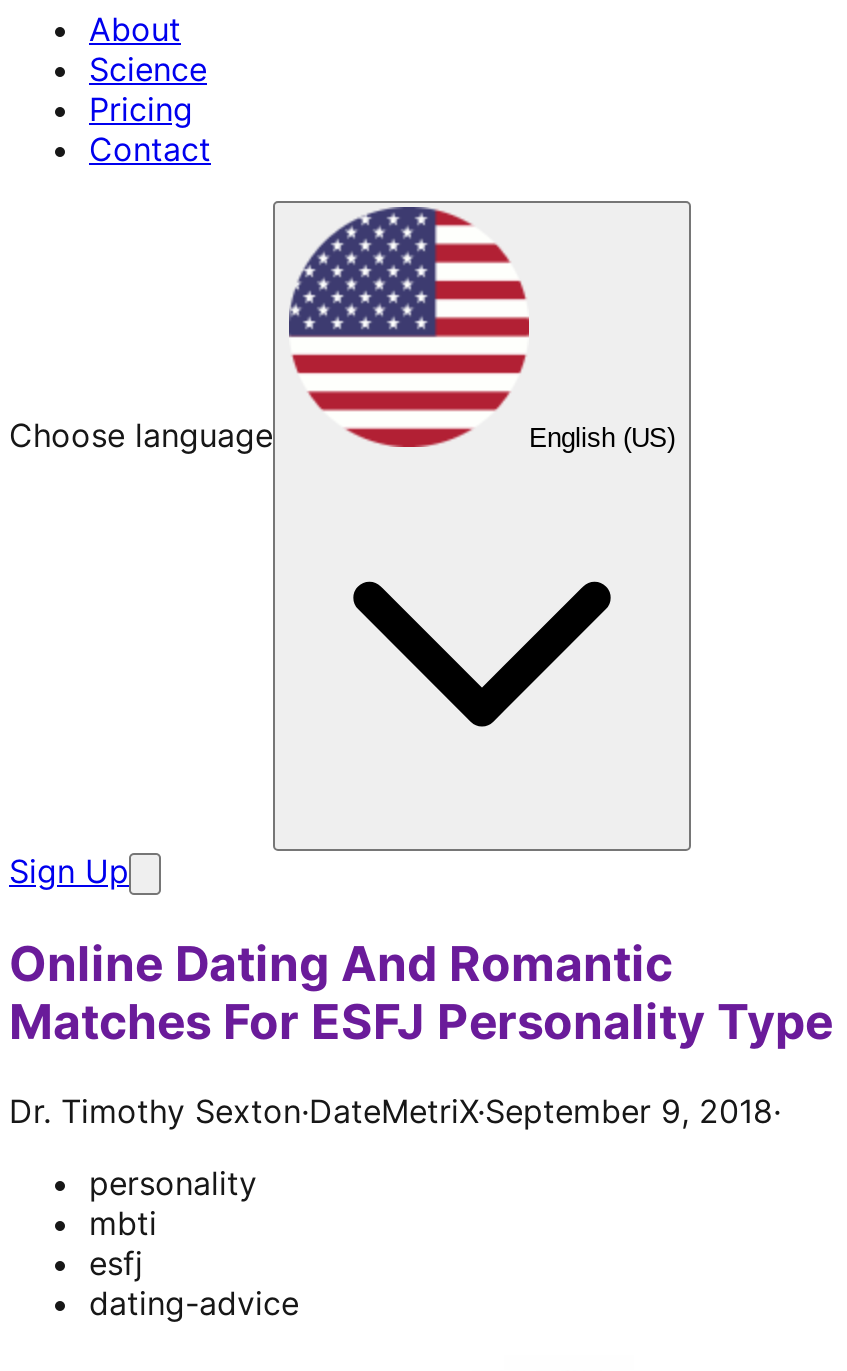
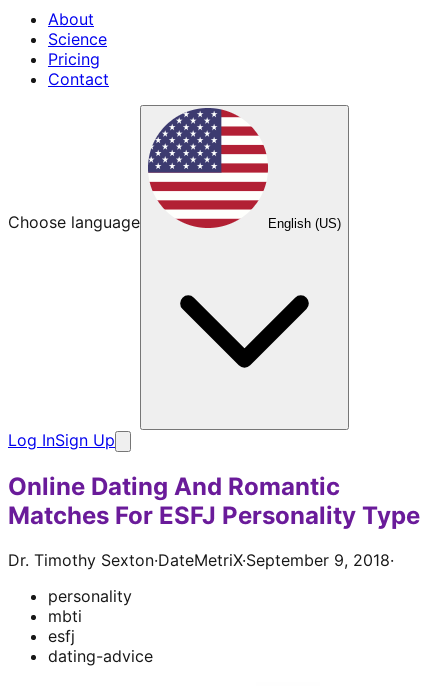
- Sign Up
+ Log InSign Up
